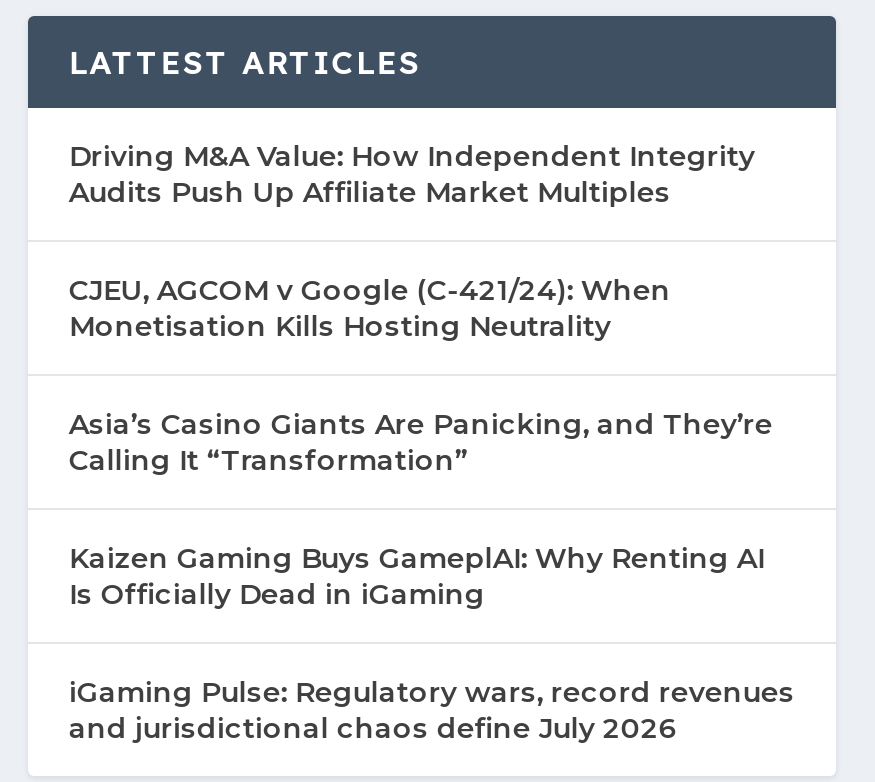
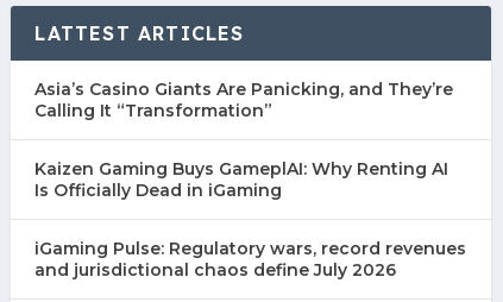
- Driving M&A Value: How Independent Integrity
- Audits Push Up Affiliate Market Multiples
- CJEU, AGCOM v Google (C-421/24): When
- Monetisation Kills Hosting Neutrality
